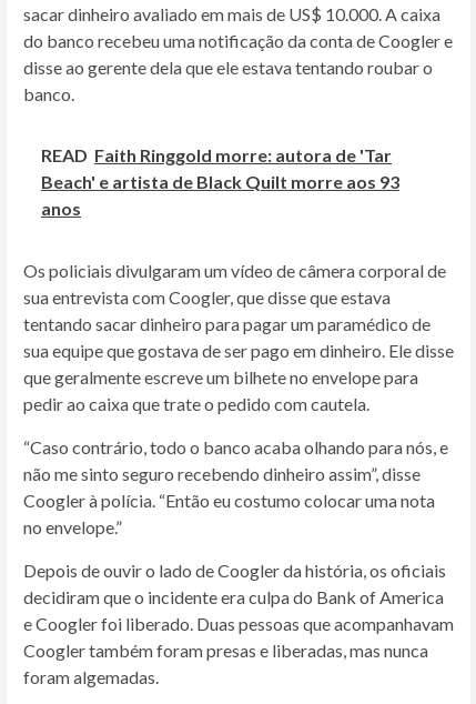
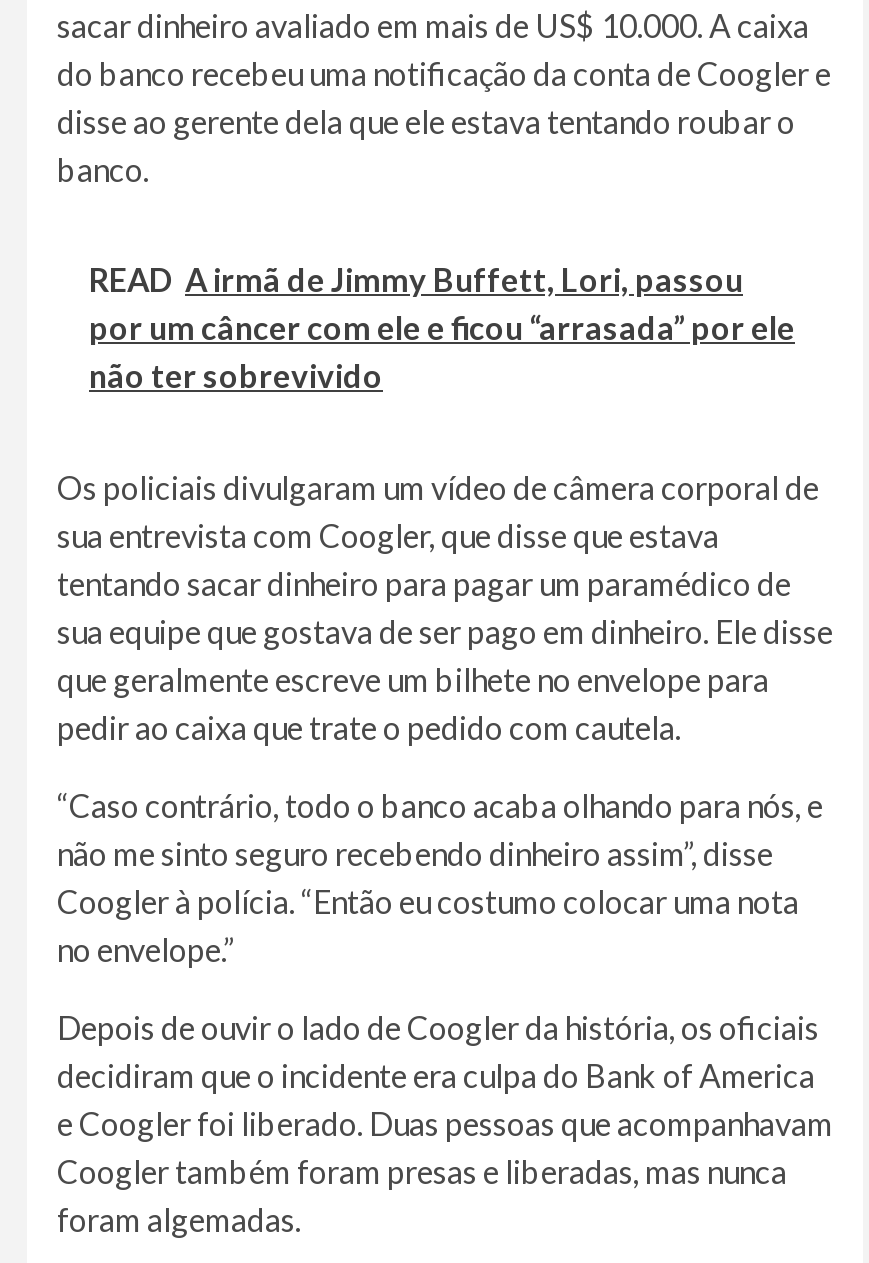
- READ Faith Ringgold morre: autora de 'Tar
- Beach' e artista de Black Quilt morre aos 93
- anos
+ READ A irmã de Jimmy Buffett, Lori, passou
+ por um câncer com ele e ficou “arrasada” por ele
+ não ter sobrevivido
